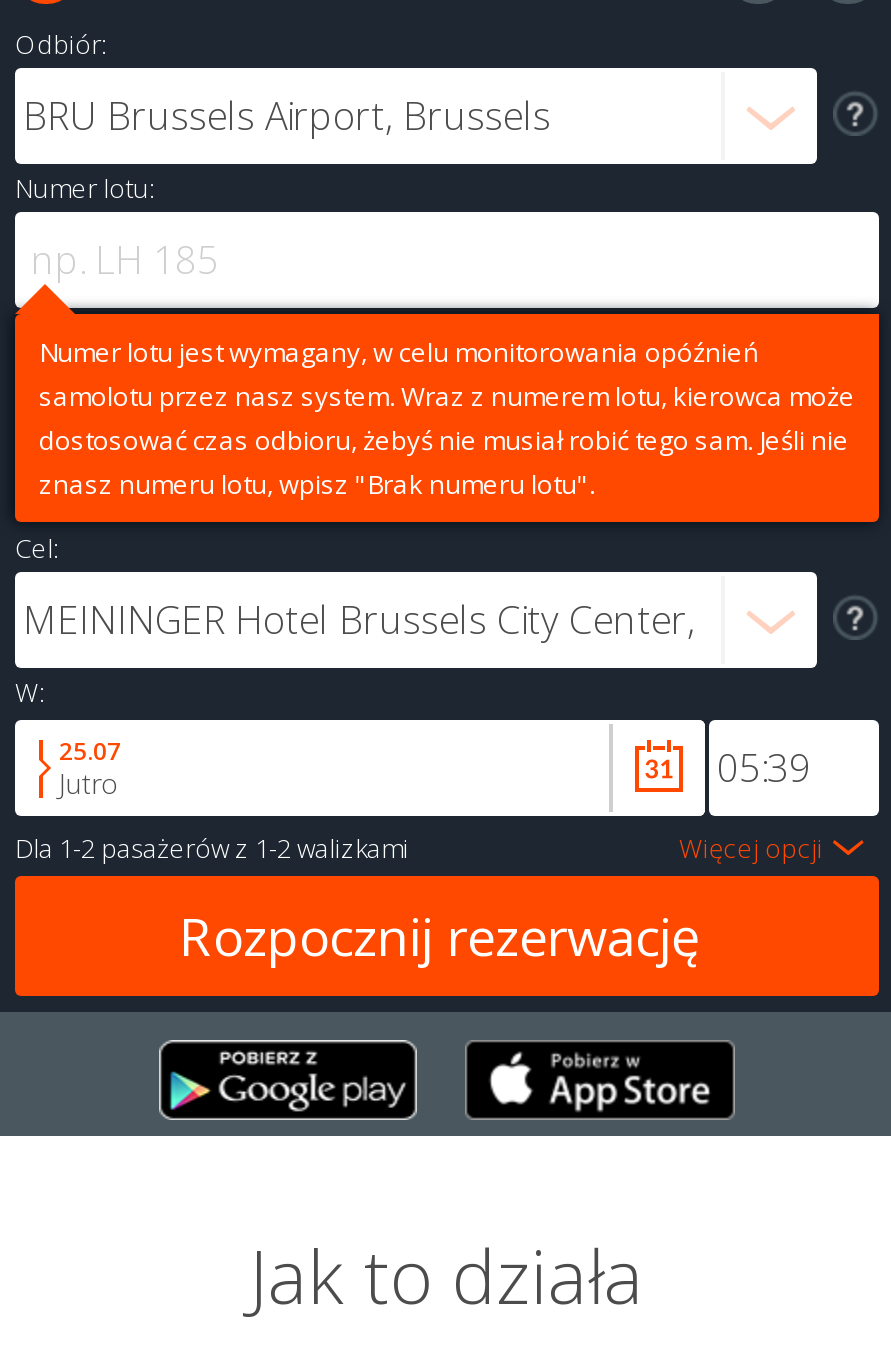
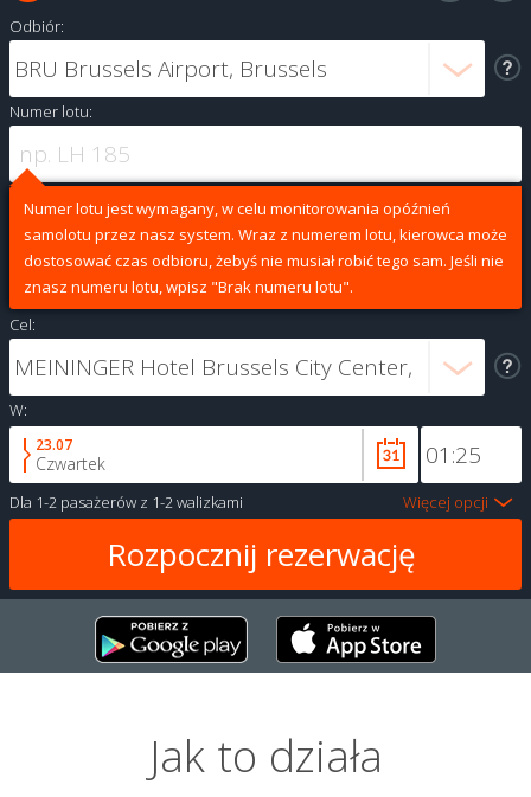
- 25.07
- Jutro
+ 23.07
+ Czwartek
